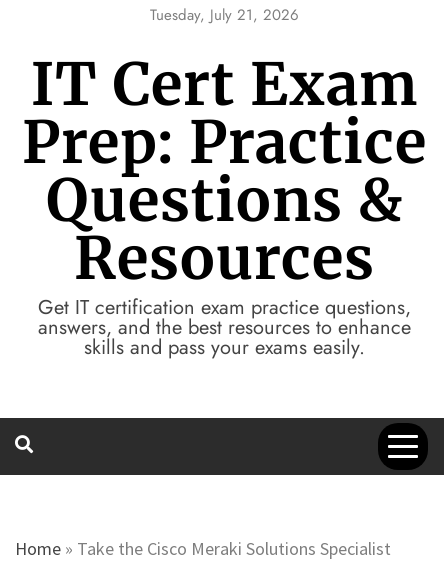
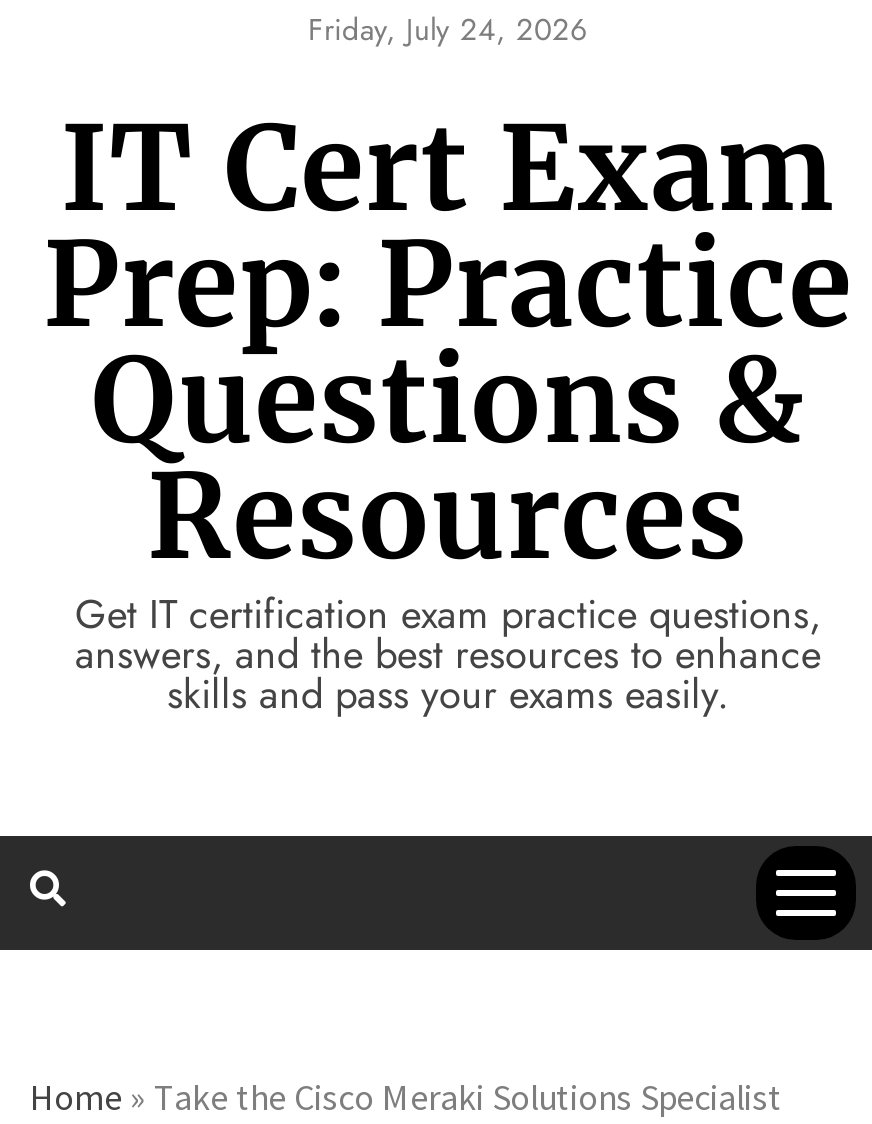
- Tuesday, July 21, 2026
+ Friday, July 24, 2026
